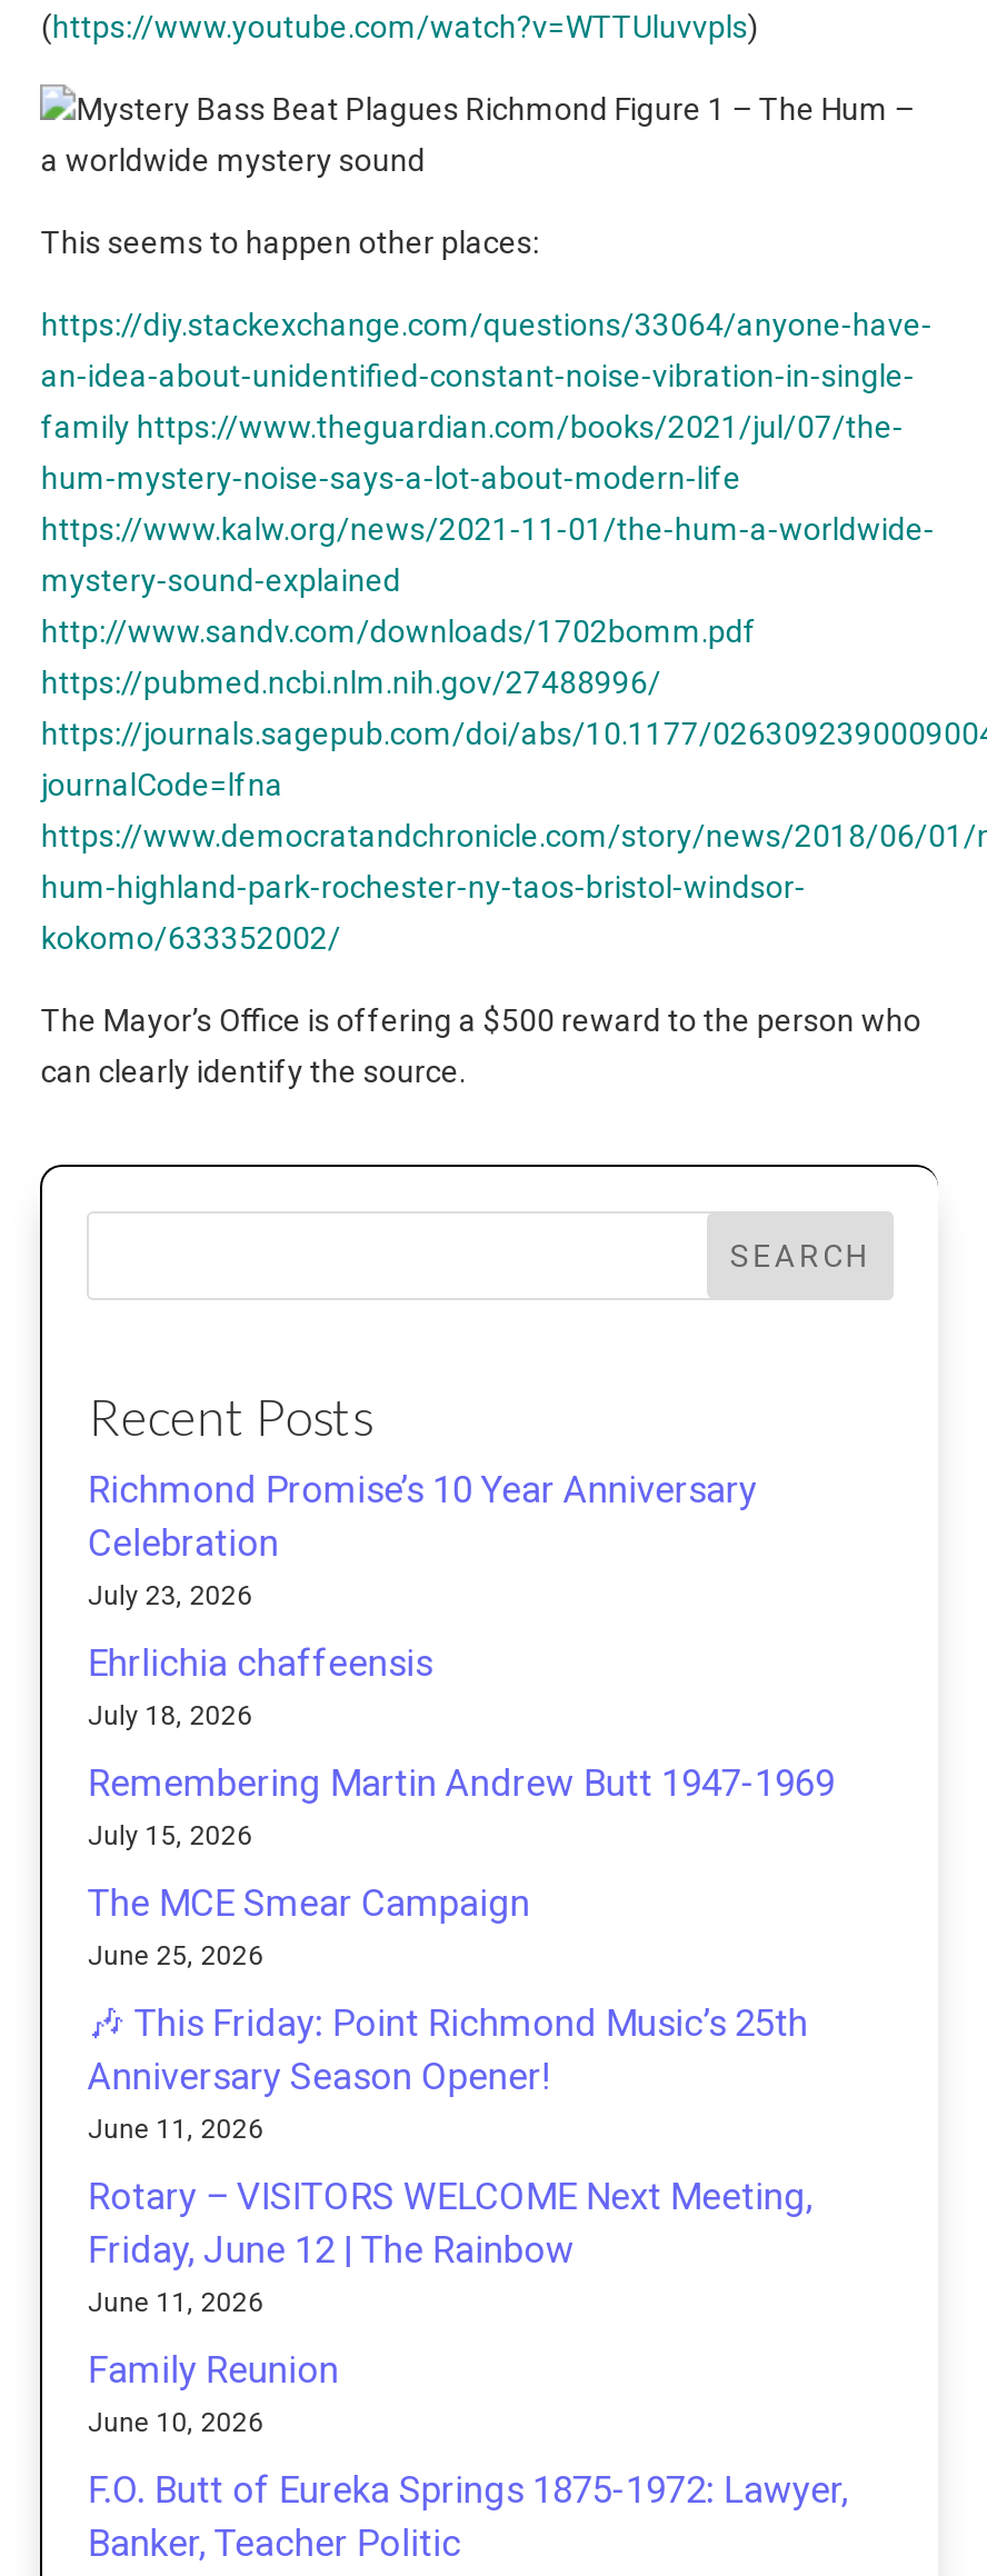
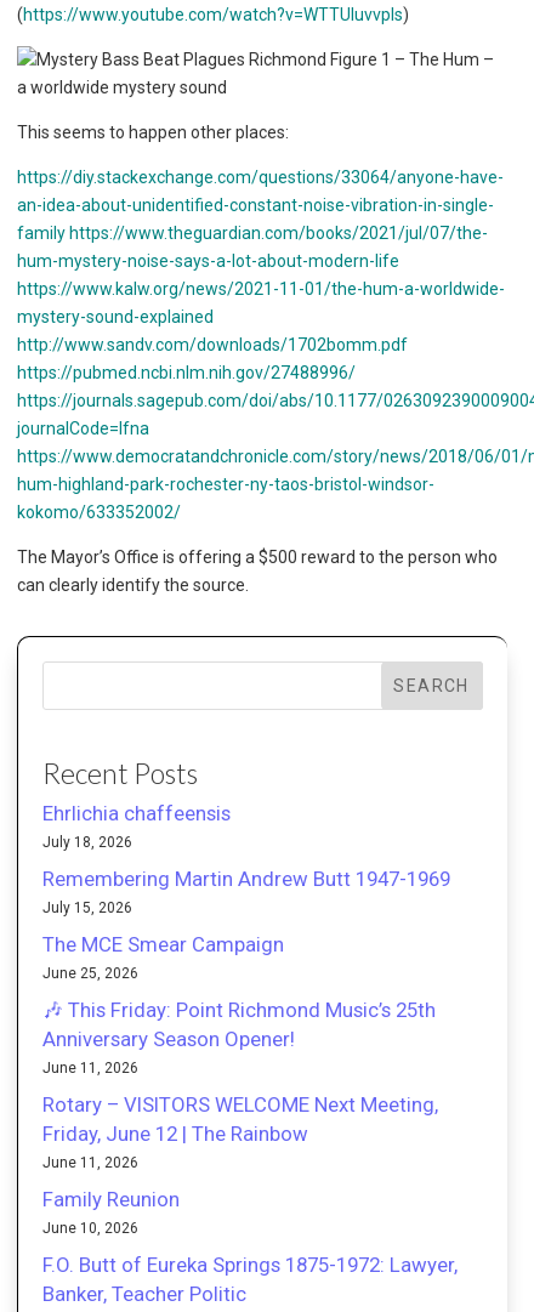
- Richmond Promise’s 10 Year Anniversary
- Celebration
- July 23, 2026
